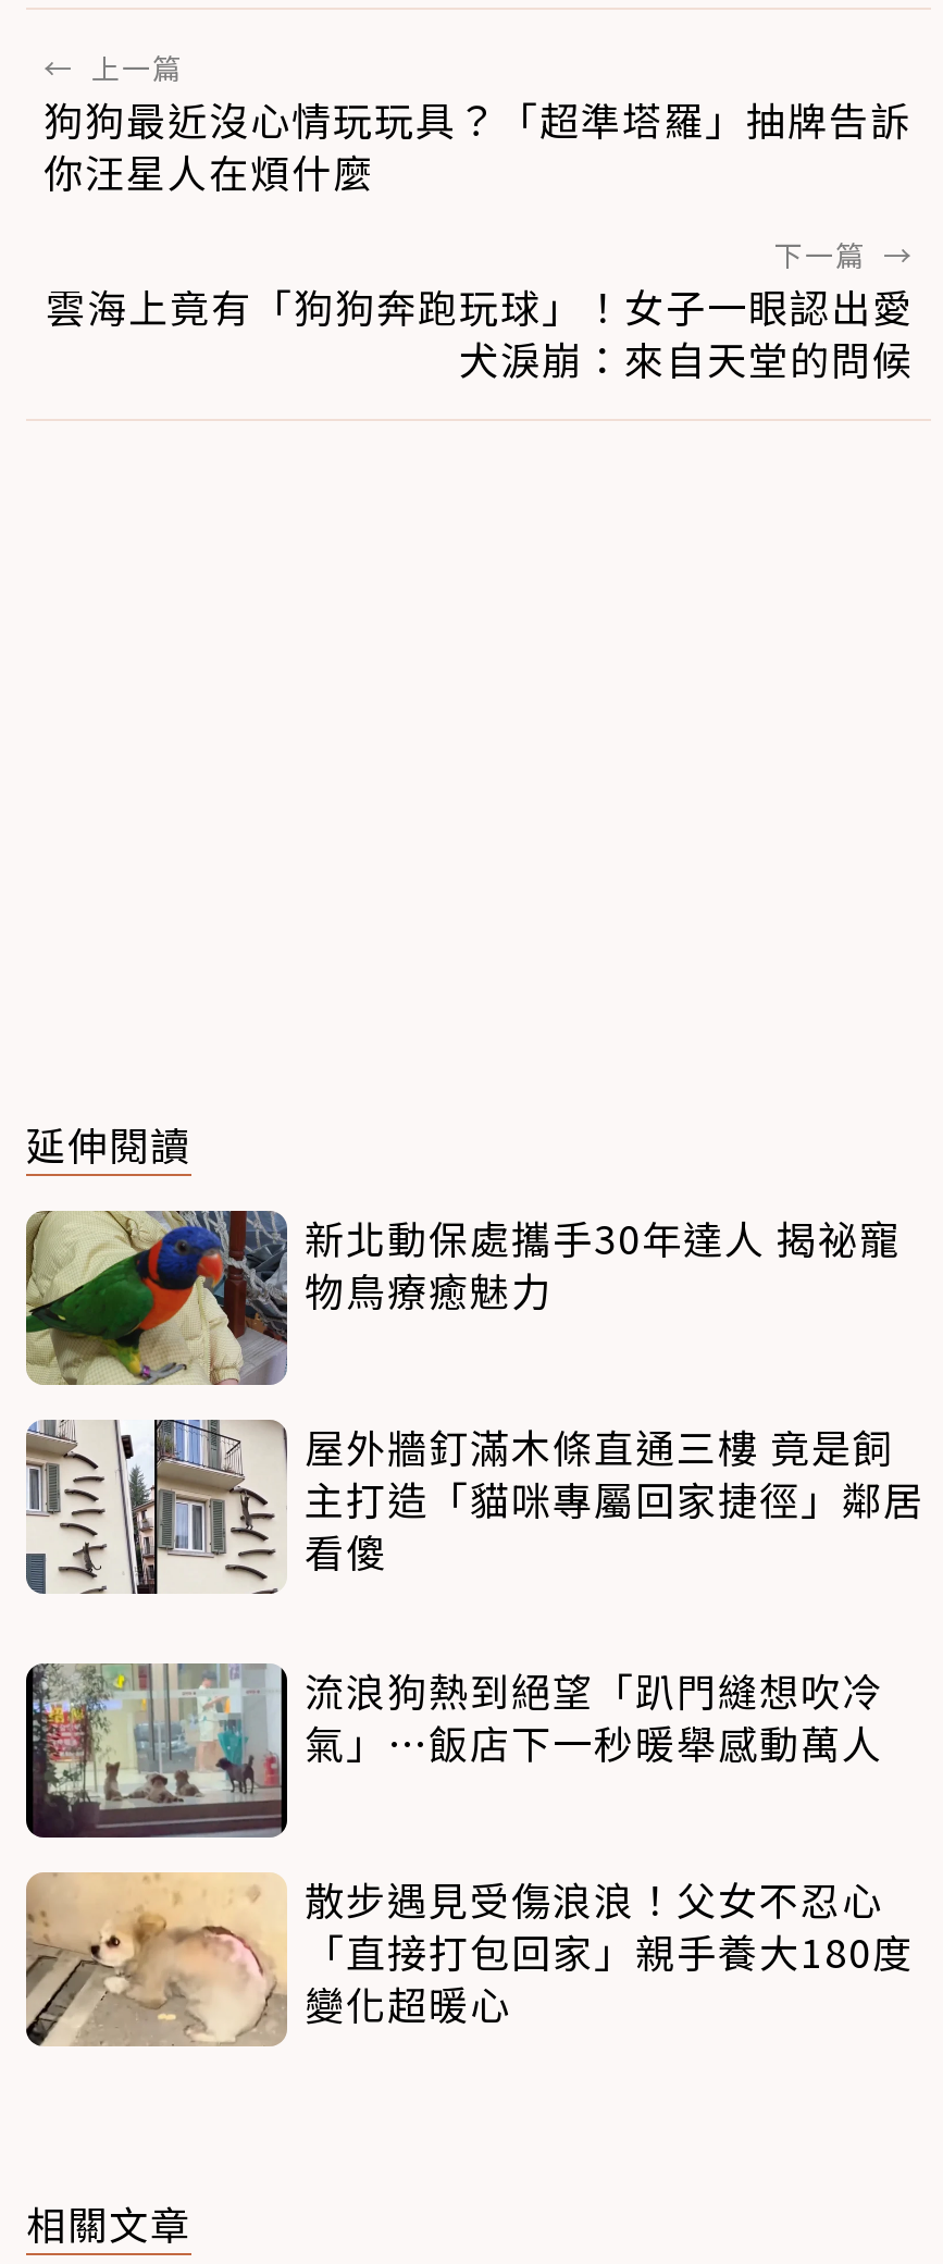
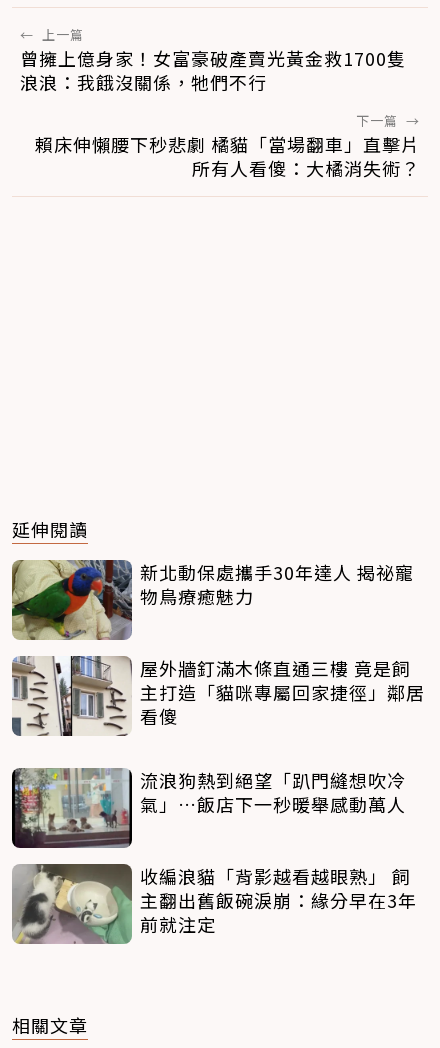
- 狗狗最近沒心情玩玩具？「超準塔羅」抽牌告訴
- 你汪星人在煩什麼
+ 曾擁上億身家！女富豪破產賣光黃金救1700隻
+ 浪浪：我餓沒關係，牠們不行

- 雲海上竟有「狗狗奔跑玩球」！女子一眼認出愛
- 犬淚崩：來自天堂的問候
+ 賴床伸懶腰下秒悲劇 橘貓「當場翻車」直擊片
+ 所有人看傻：大橘消失術？

- [image]
- 散步遇見受傷浪浪！父女不忍心
- 「直接打包回家」親手養大180度
- 變化超暖心
+ [image]
+ 收編浪貓「背影越看越眼熟」 飼
+ 主翻出舊飯碗淚崩：緣分早在3年
+ 前就注定
